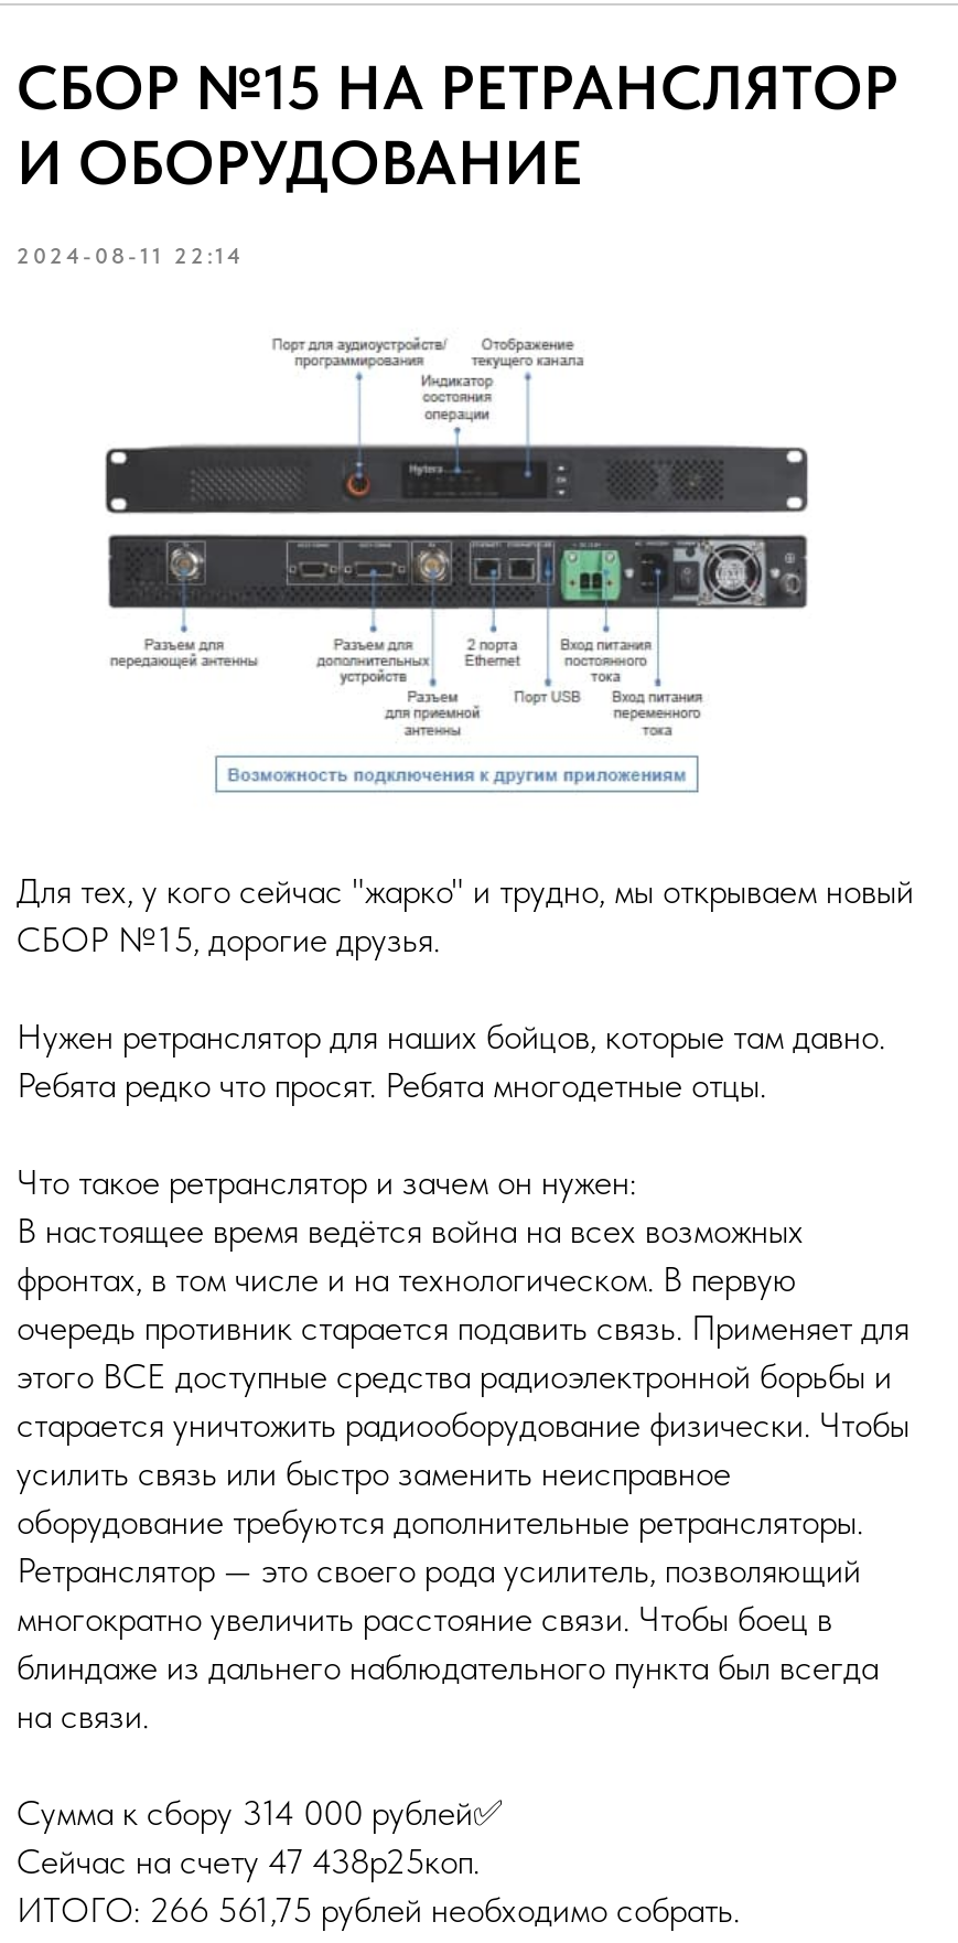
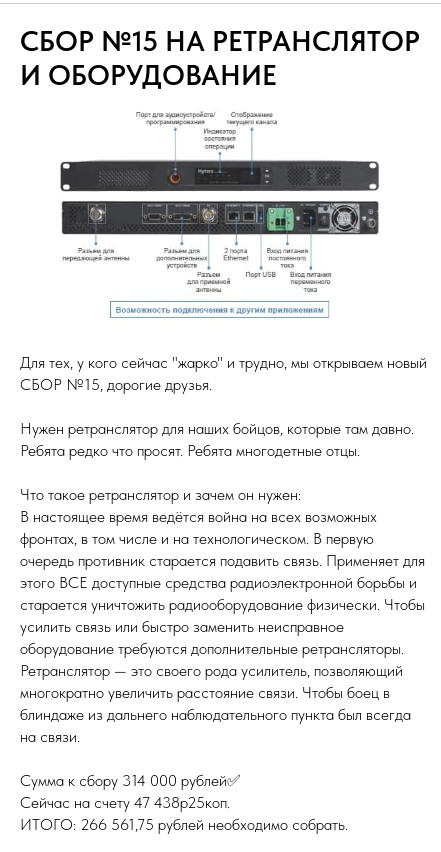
- 2024-08-11 22:14
